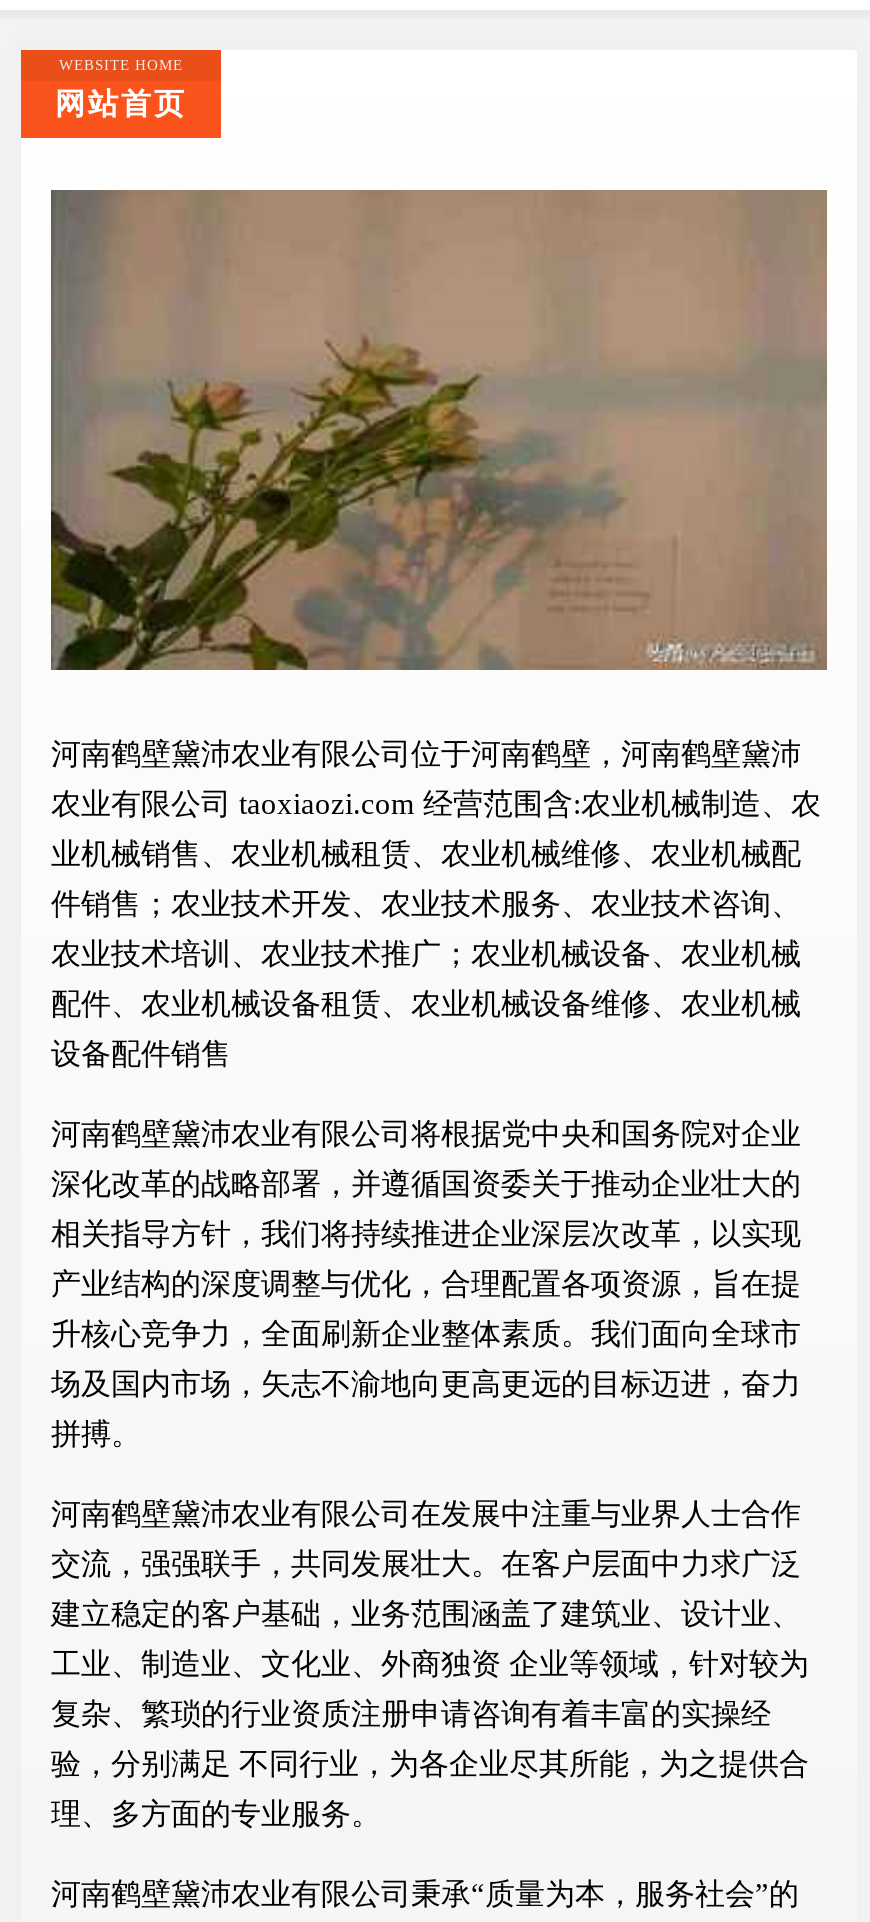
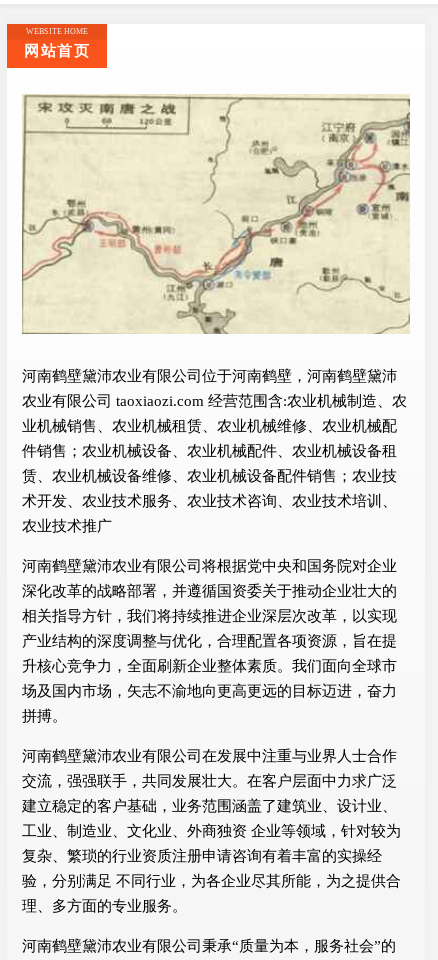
- [image]
+ [image]

- 件销售；农业技术开发、农业技术服务、农业技术咨询、
+ 件销售；农业机械设备、农业机械配件、农业机械设备租

- 农业技术培训、农业技术推广；农业机械设备、农业机械
+ 赁、农业机械设备维修、农业机械设备配件销售；农业技

- 配件、农业机械设备租赁、农业机械设备维修、农业机械
+ 术开发、农业技术服务、农业技术咨询、农业技术培训、

- 设备配件销售
+ 农业技术推广
